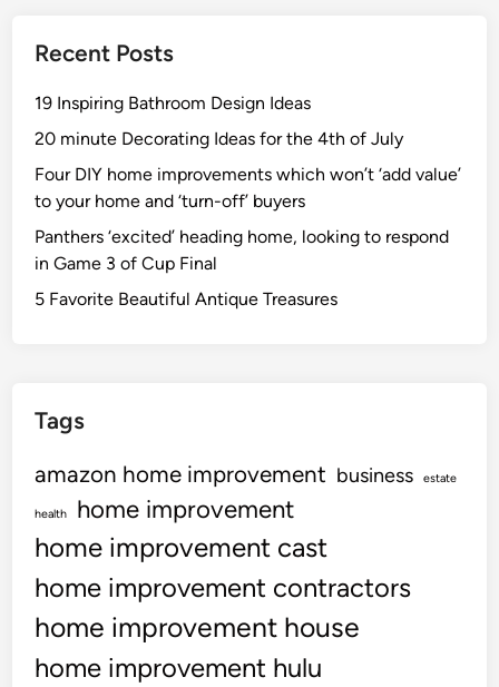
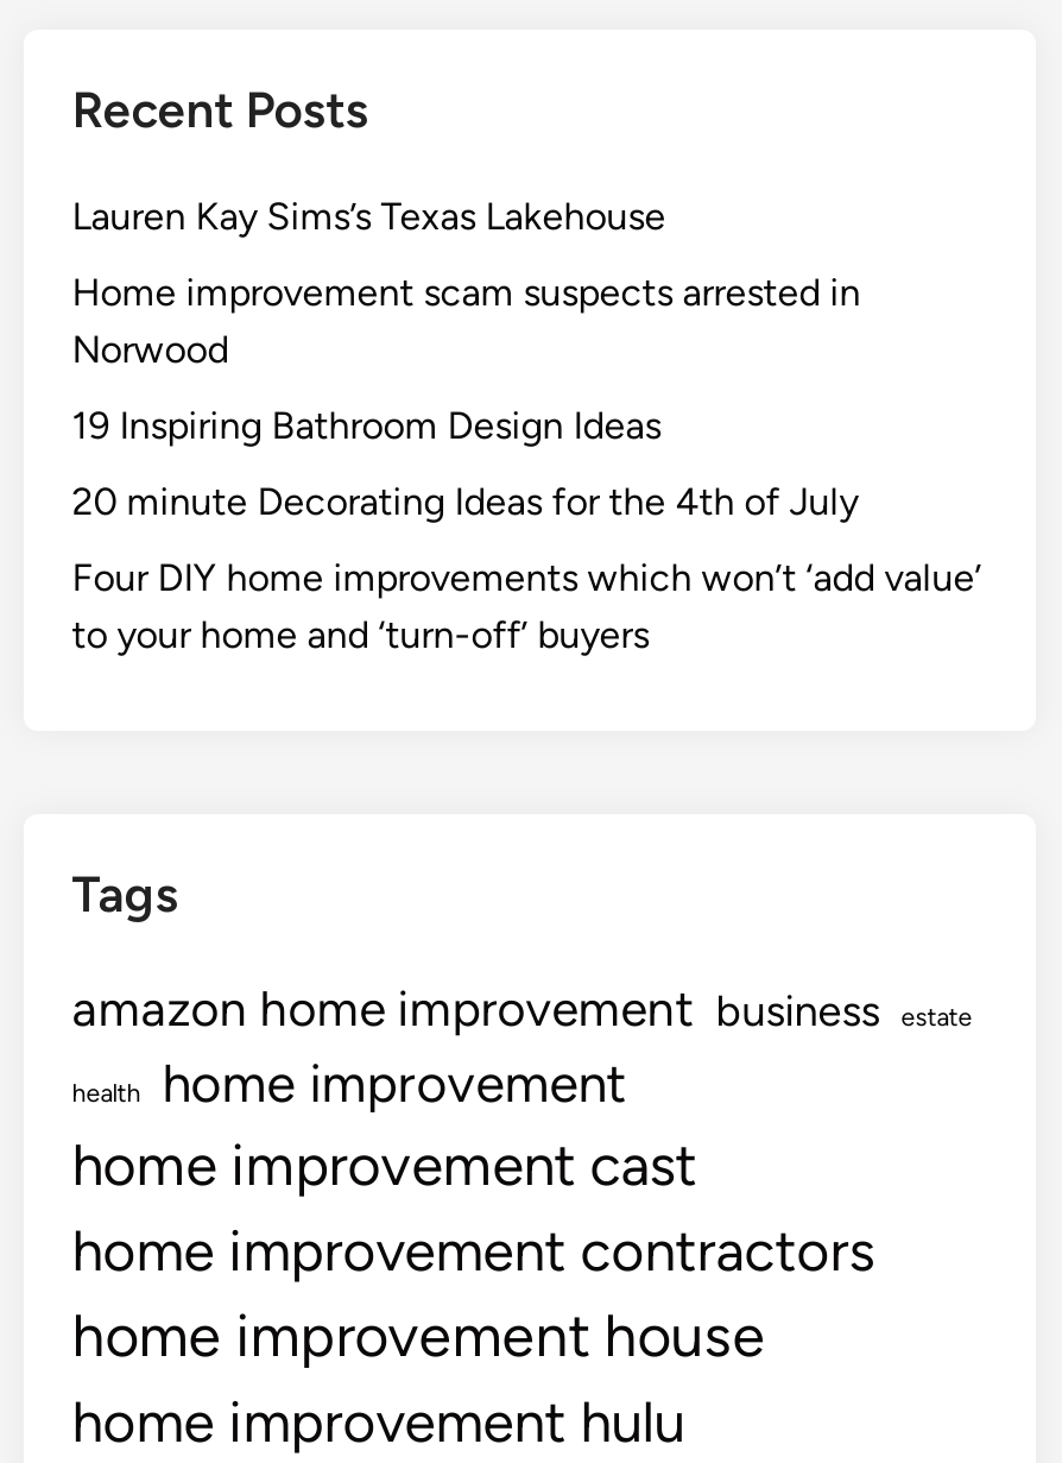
+ Lauren Kay Sims’s Texas Lakehouse
+ Home improvement scam suspects arrested in
+ Norwood

moved down: 19 Inspiring Bathroom Design Ideas | 20 minute Decorating Ideas for the 4th of July | Four DIY home improvements which won’t ‘add value’ | to your home and ‘turn-off’ buyers

- Panthers ‘excited’ heading home, looking to respond
- in Game 3 of Cup Final
- 5 Favorite Beautiful Antique Treasures
